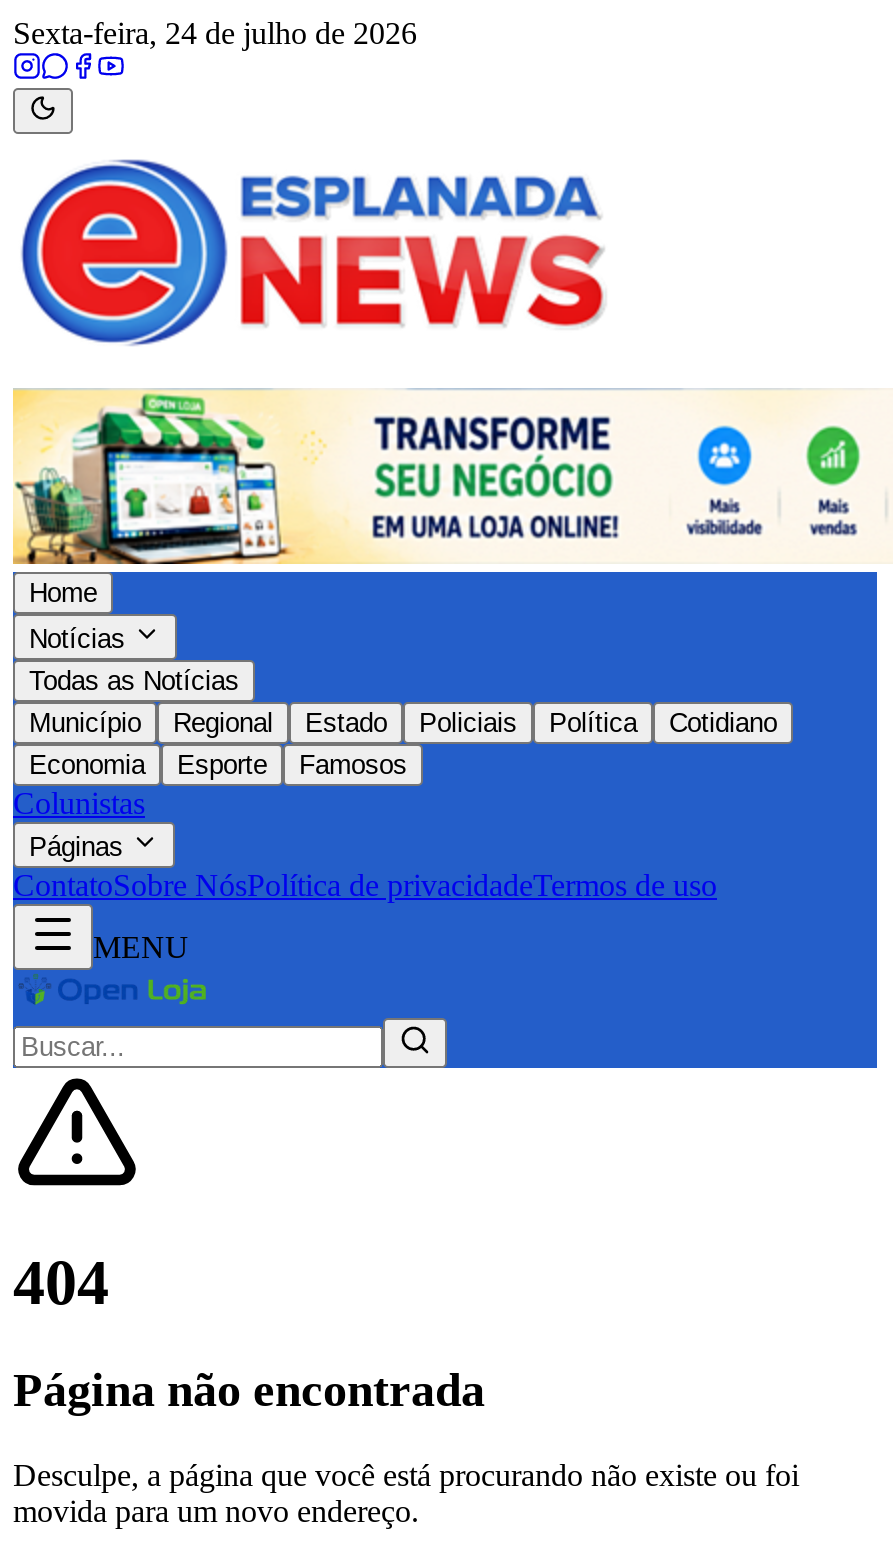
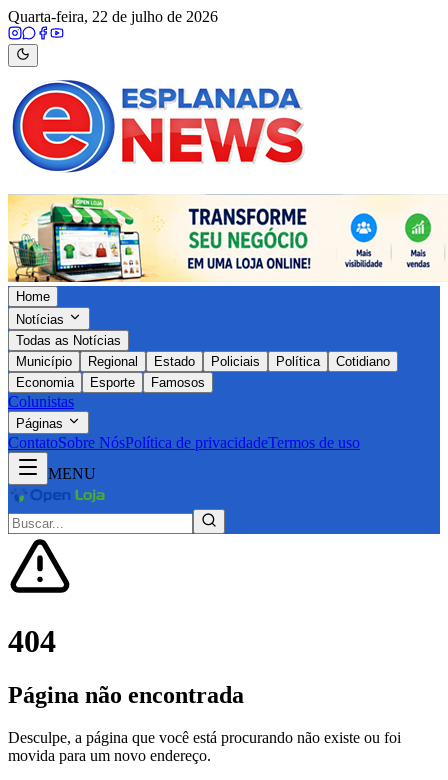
- Sexta-feira, 24 de julho de 2026
+ Quarta-feira, 22 de julho de 2026
